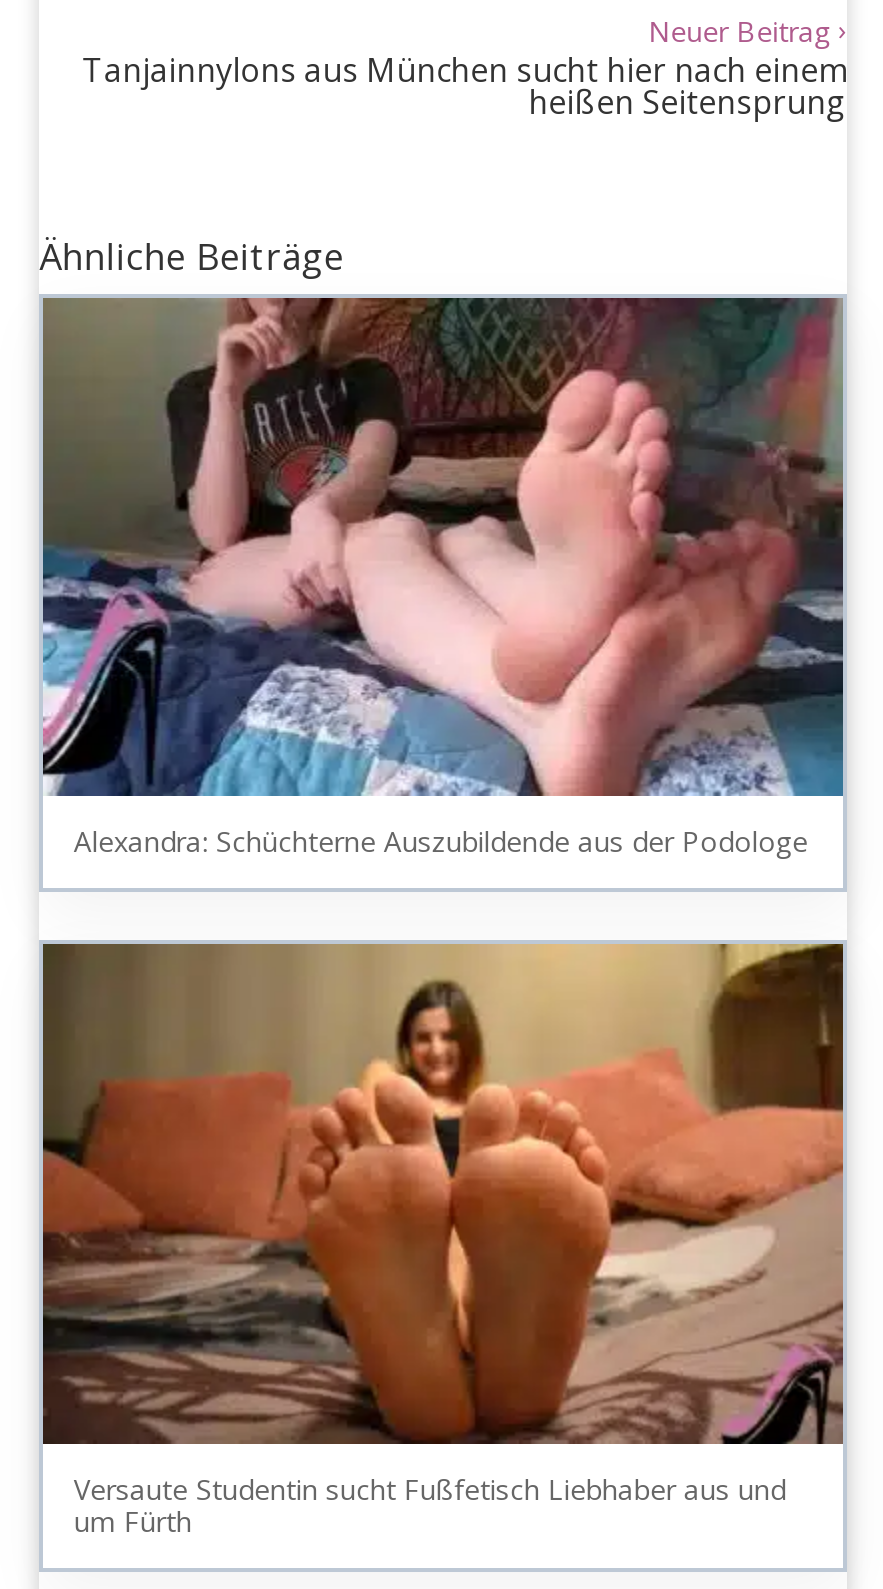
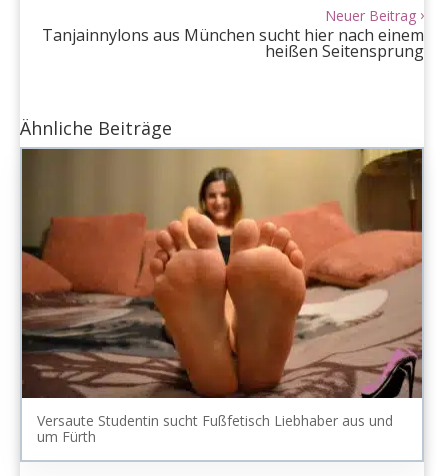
- [image]
- Alexandra: Schüchterne Auszubildende aus der Podologe
